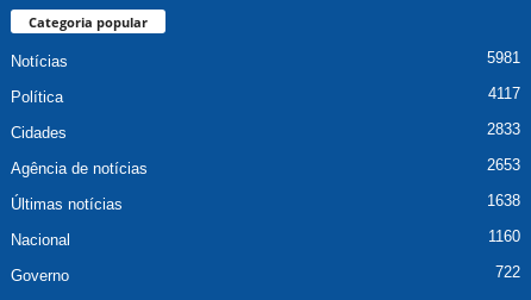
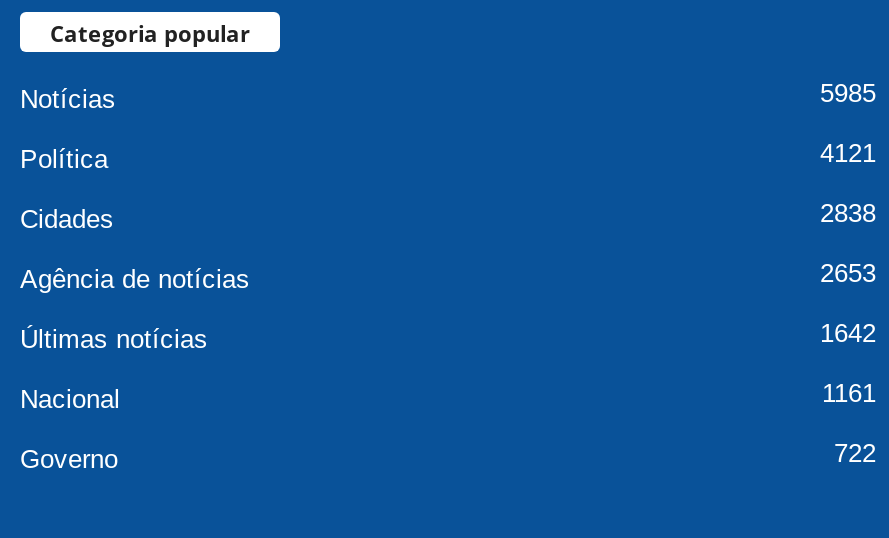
- 5981
+ 5985

- 4117
+ 4121

- 2833
+ 2838

- 1638
+ 1642

- 1160
+ 1161
